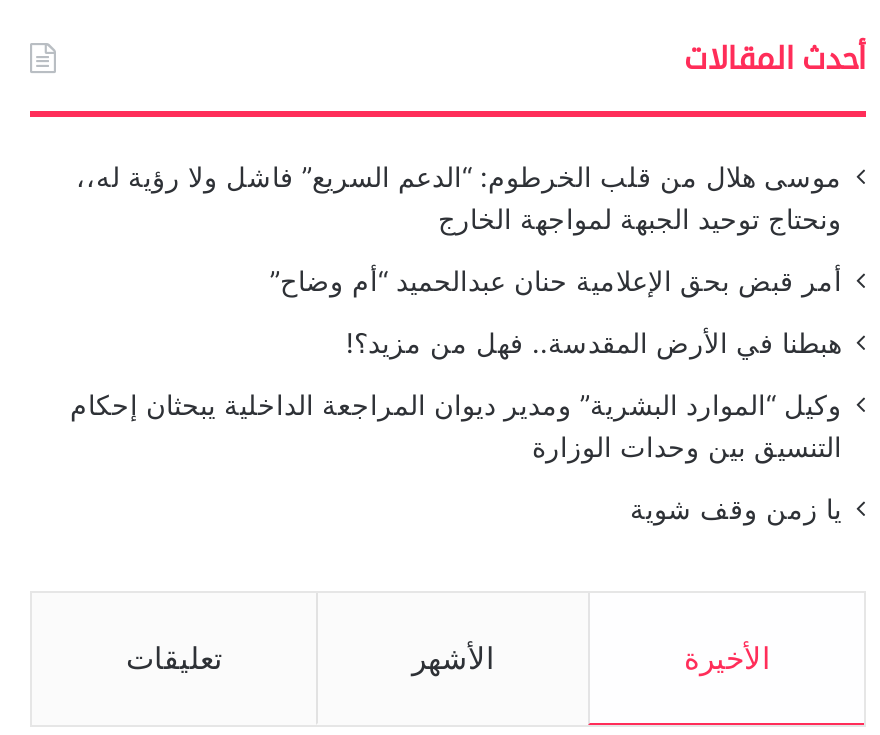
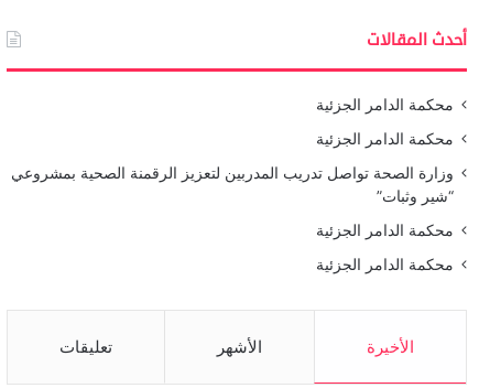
- موسى هلال من قلب الخرطوم: “الدعم السريع” فاشل ولا رؤية له،،
- ونحتاج توحيد الجبهة لمواجهة الخارج
+ محكمة الدامر الجزئية

- أمر قبض بحق الإعلامية حنان عبدالحميد “أم وضاح”
+ محكمة الدامر الجزئية

- هبطنا في الأرض المقدسة.. فهل من مزيد؟!
+ وزارة الصحة تواصل تدريب المدربين لتعزيز الرقمنة الصحية بمشروعي
+ “شير وثبات”

- وكيل “الموارد البشرية” ومدير ديوان المراجعة الداخلية يبحثان إحكام
- التنسيق بين وحدات الوزارة
+ محكمة الدامر الجزئية

- يا زمن وقف شوية
+ محكمة الدامر الجزئية
